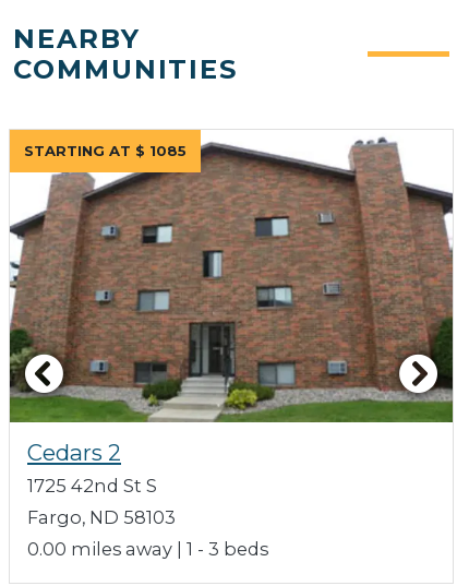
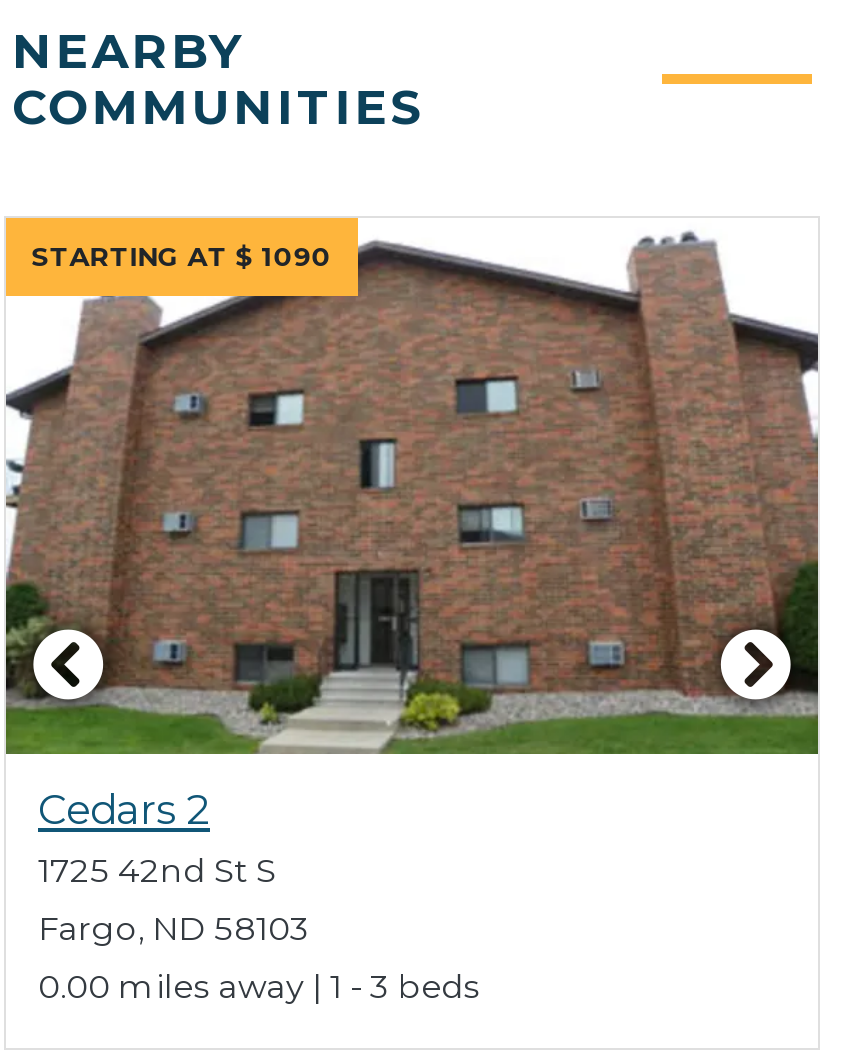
- STARTING AT $1085
+ STARTING AT $1090
